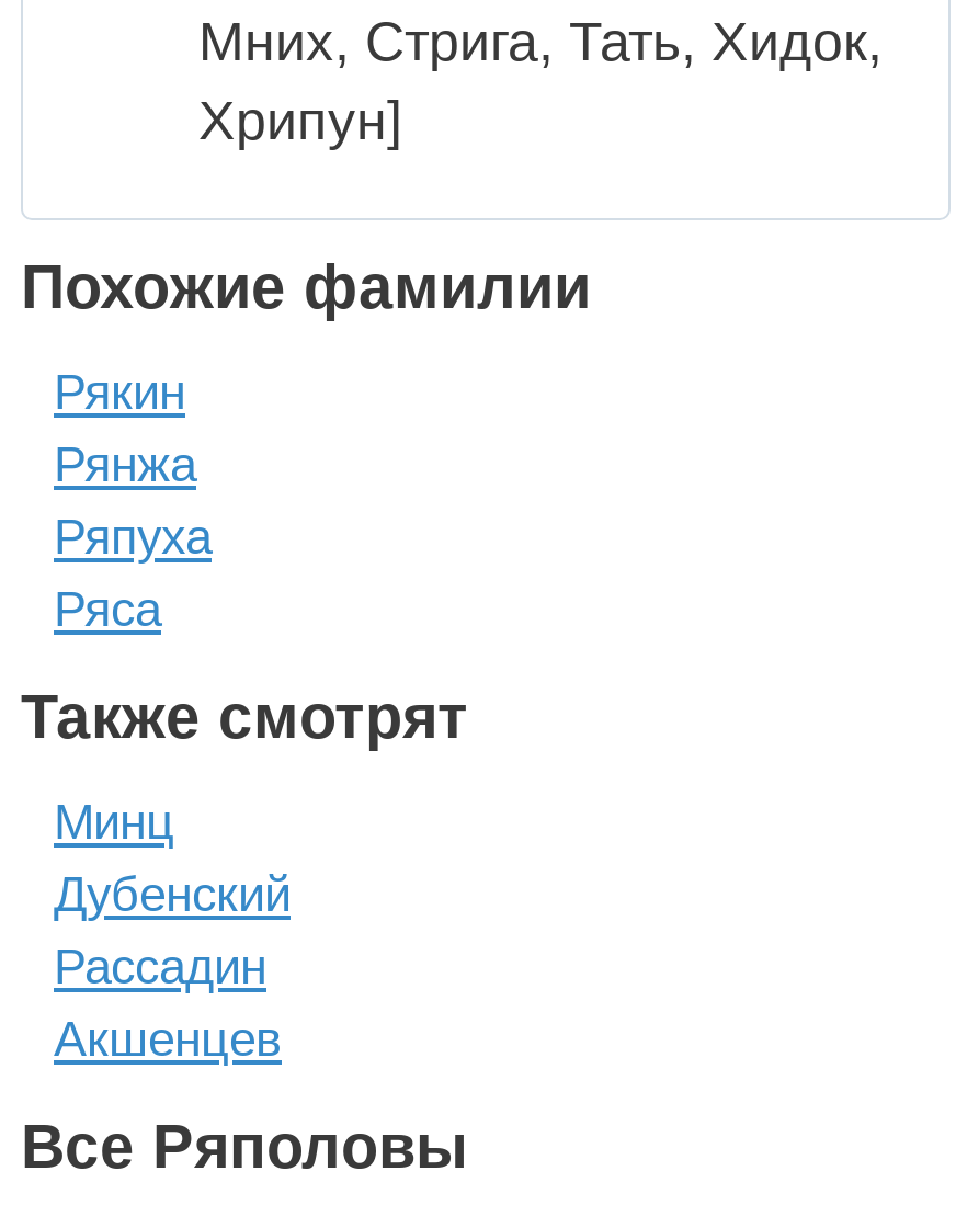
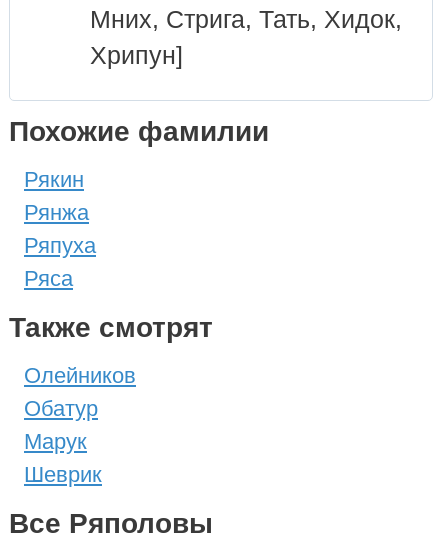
- Минц
- Дубенский
- Рассадин
- Акшенцев
+ Олейников
+ Обатур
+ Марук
+ Шеврик
